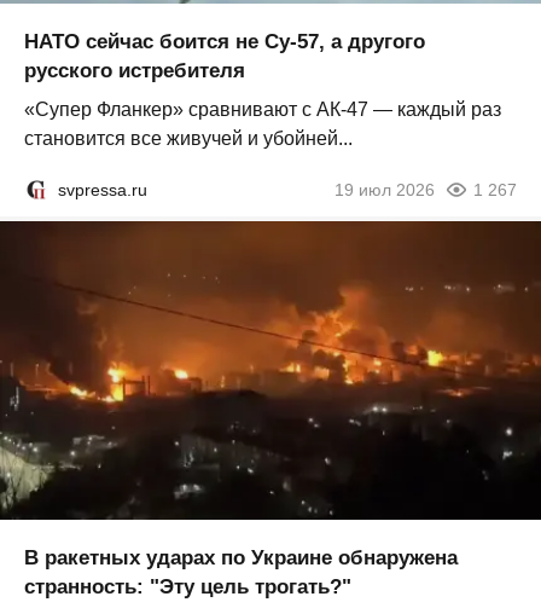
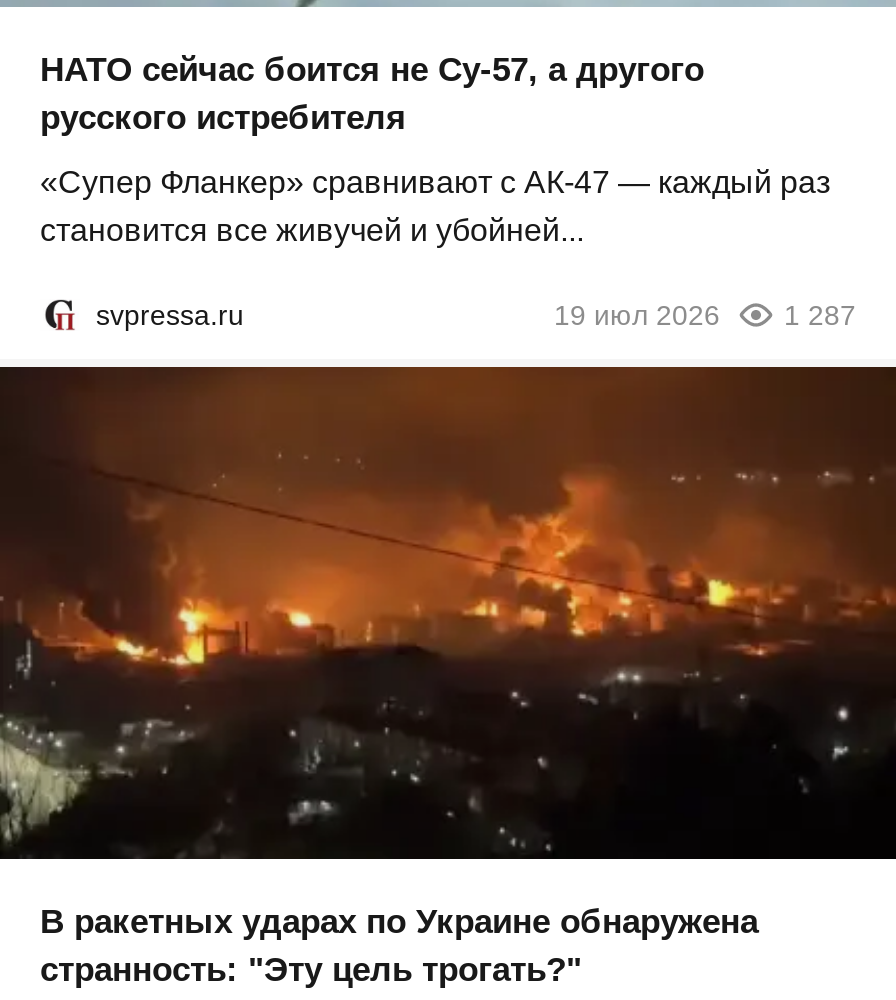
- 19 июл 2026 1 267
+ 19 июл 2026 1 287
